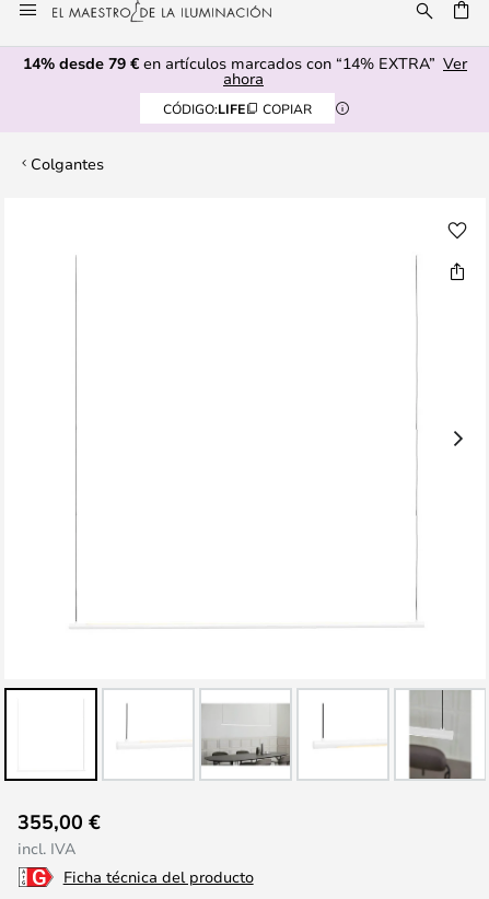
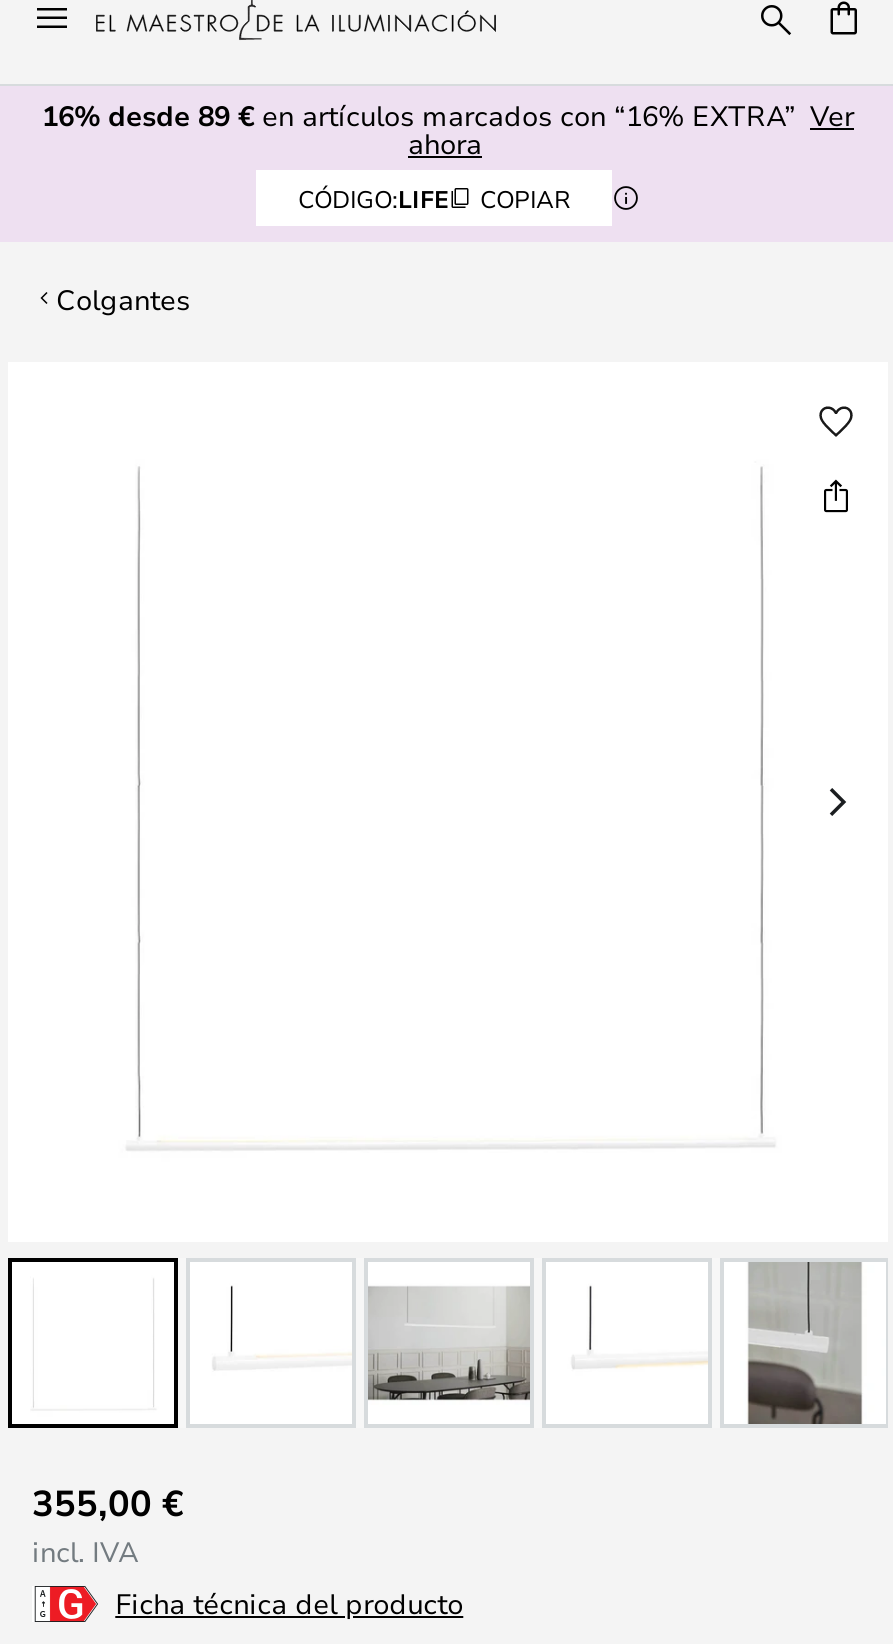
- 14% desde 79 €en artículos marcados con “14% EXTRA” Ver
+ 16% desde 89 €en artículos marcados con “16% EXTRA” Ver
